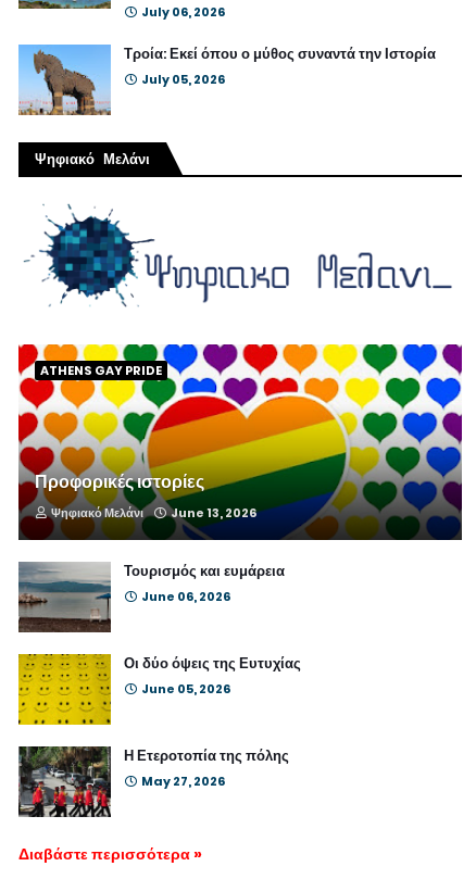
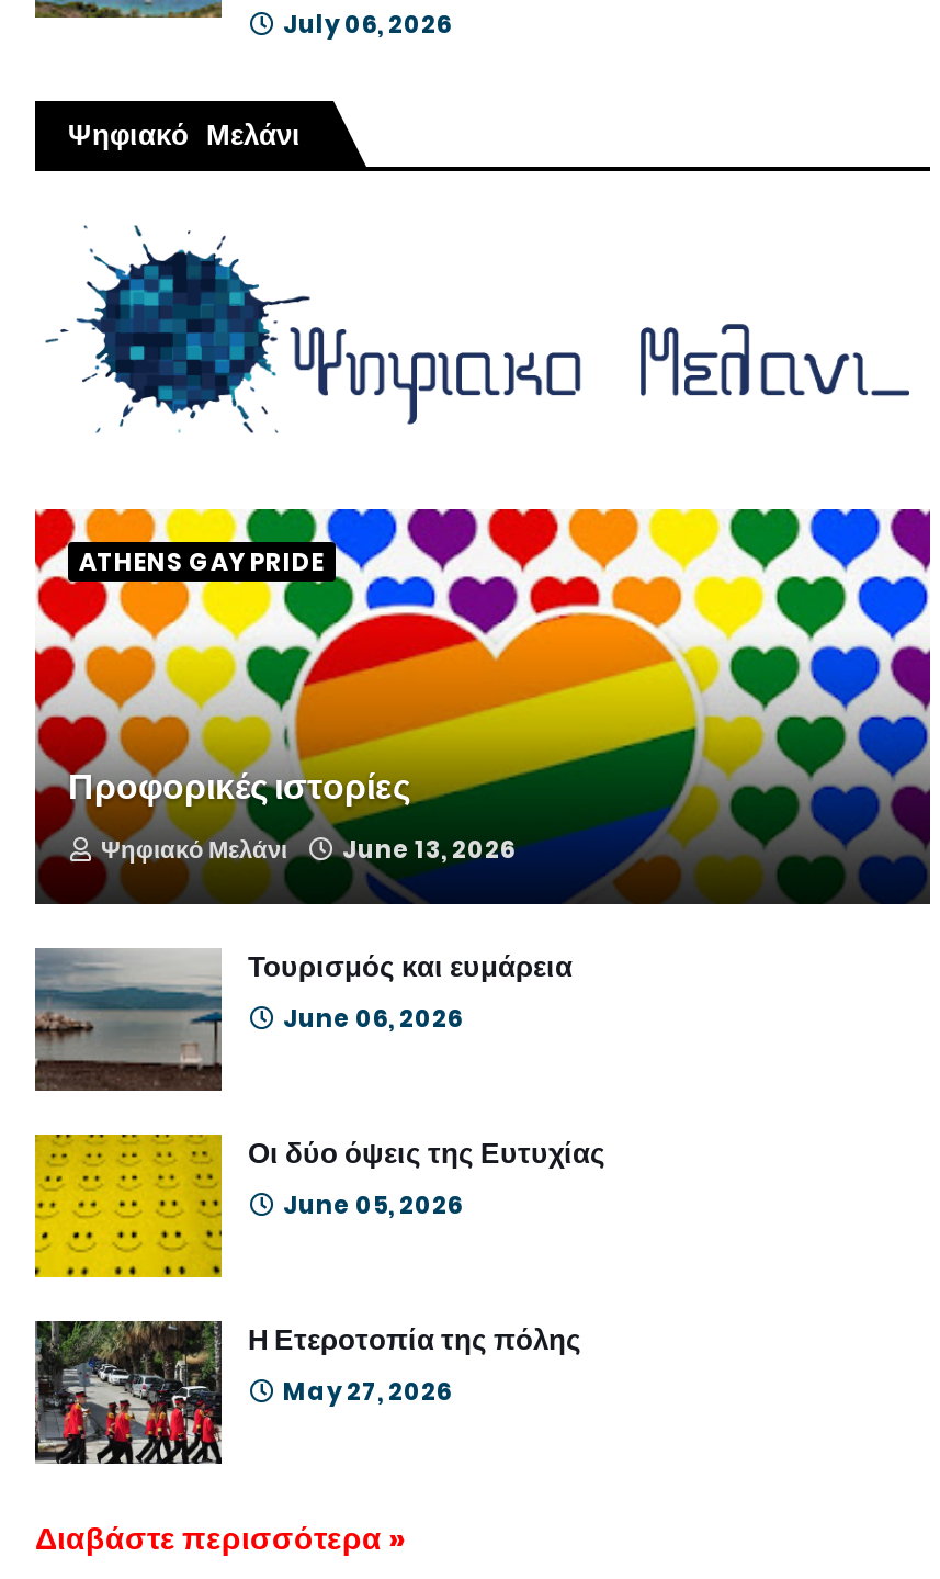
- [image]
- Τροία: Εκεί όπου ο μύθος συναντά την Ιστορία
- July 05, 2026
